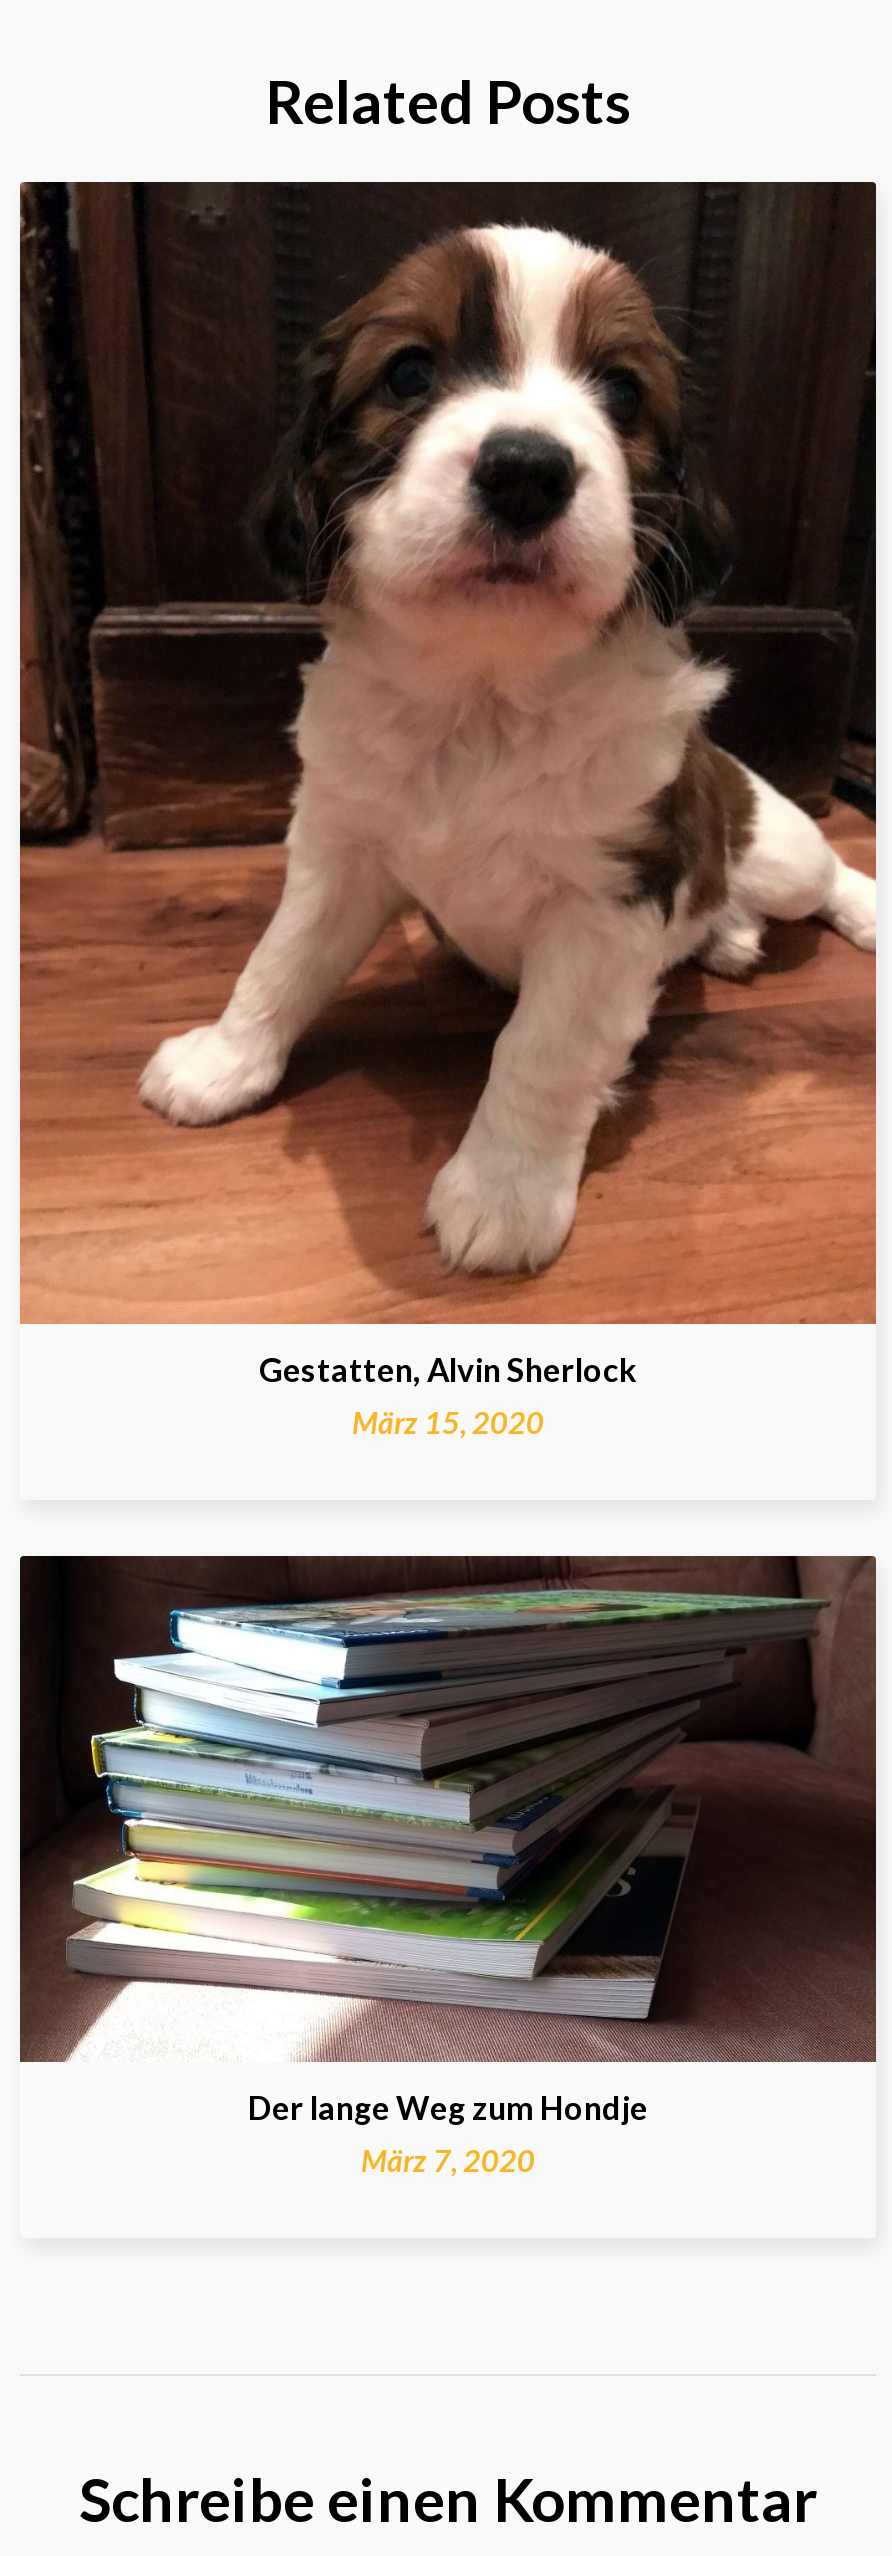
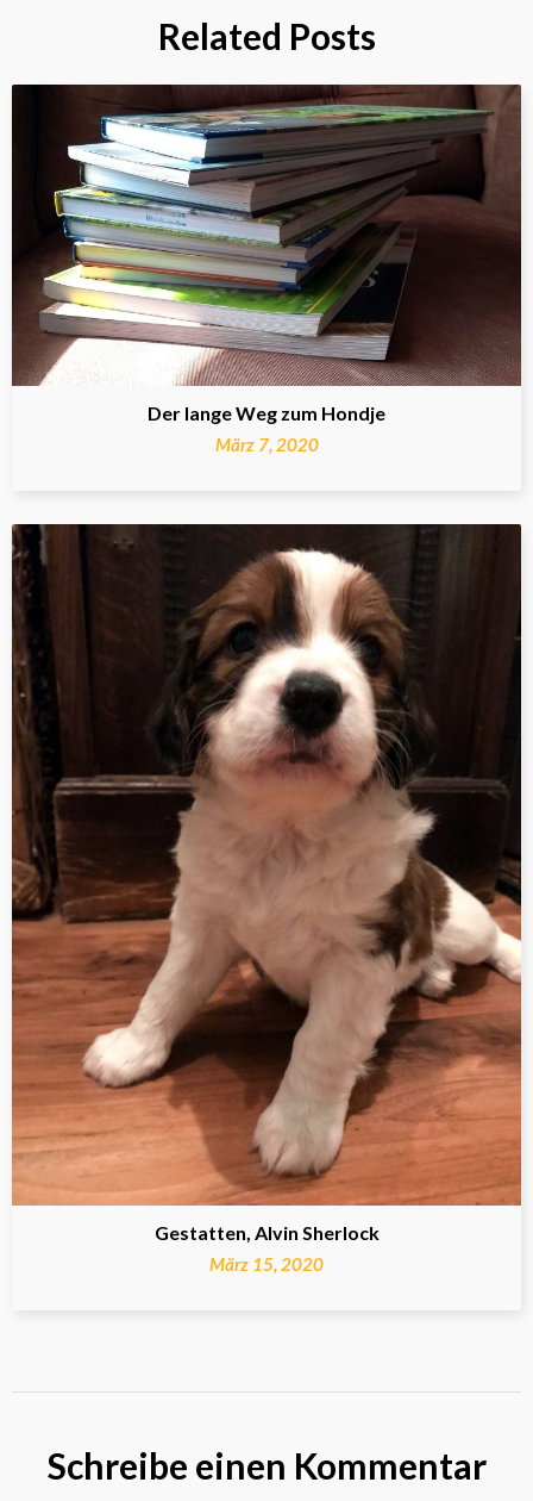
moved down: [image] | Gestatten, Alvin Sherlock | März 15, 2020

moved up: [image] | Der lange Weg zum Hondje | März 7, 2020
